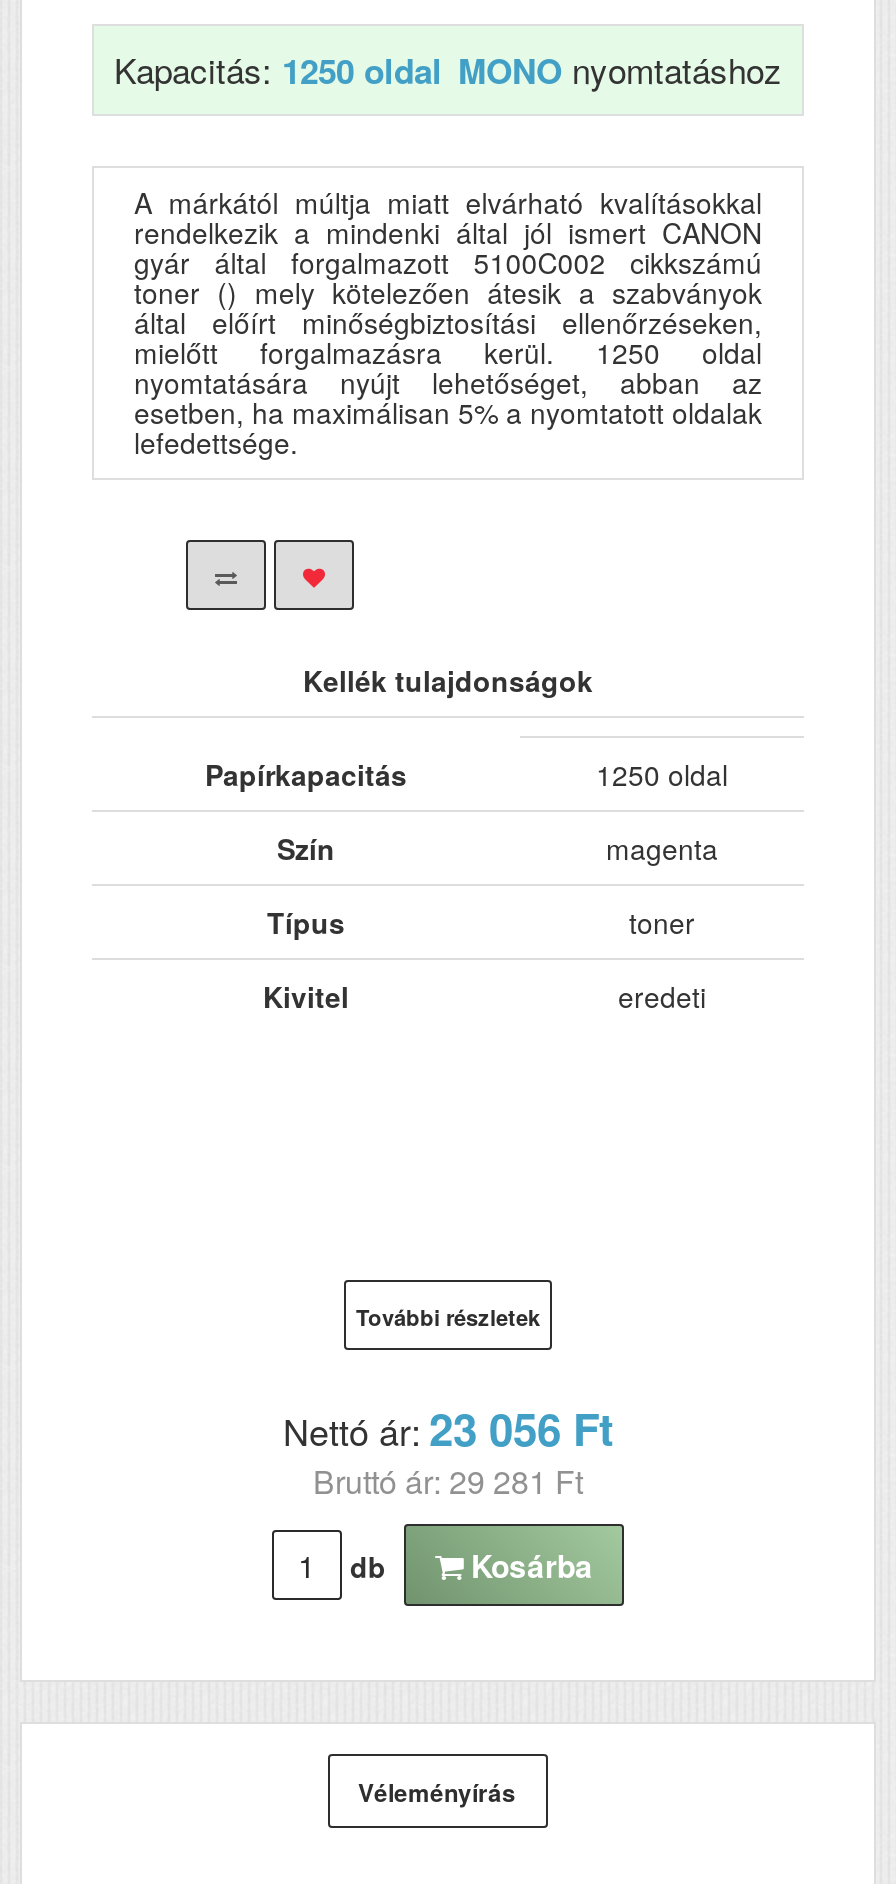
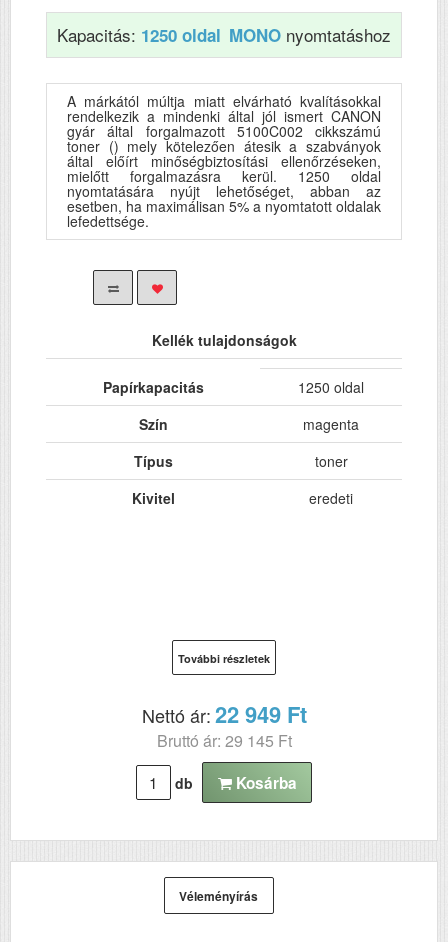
- Nettó ár: 23 056 Ft
+ Nettó ár: 22 949 Ft

- Bruttó ár: 29 281 Ft
+ Bruttó ár: 29 145 Ft
